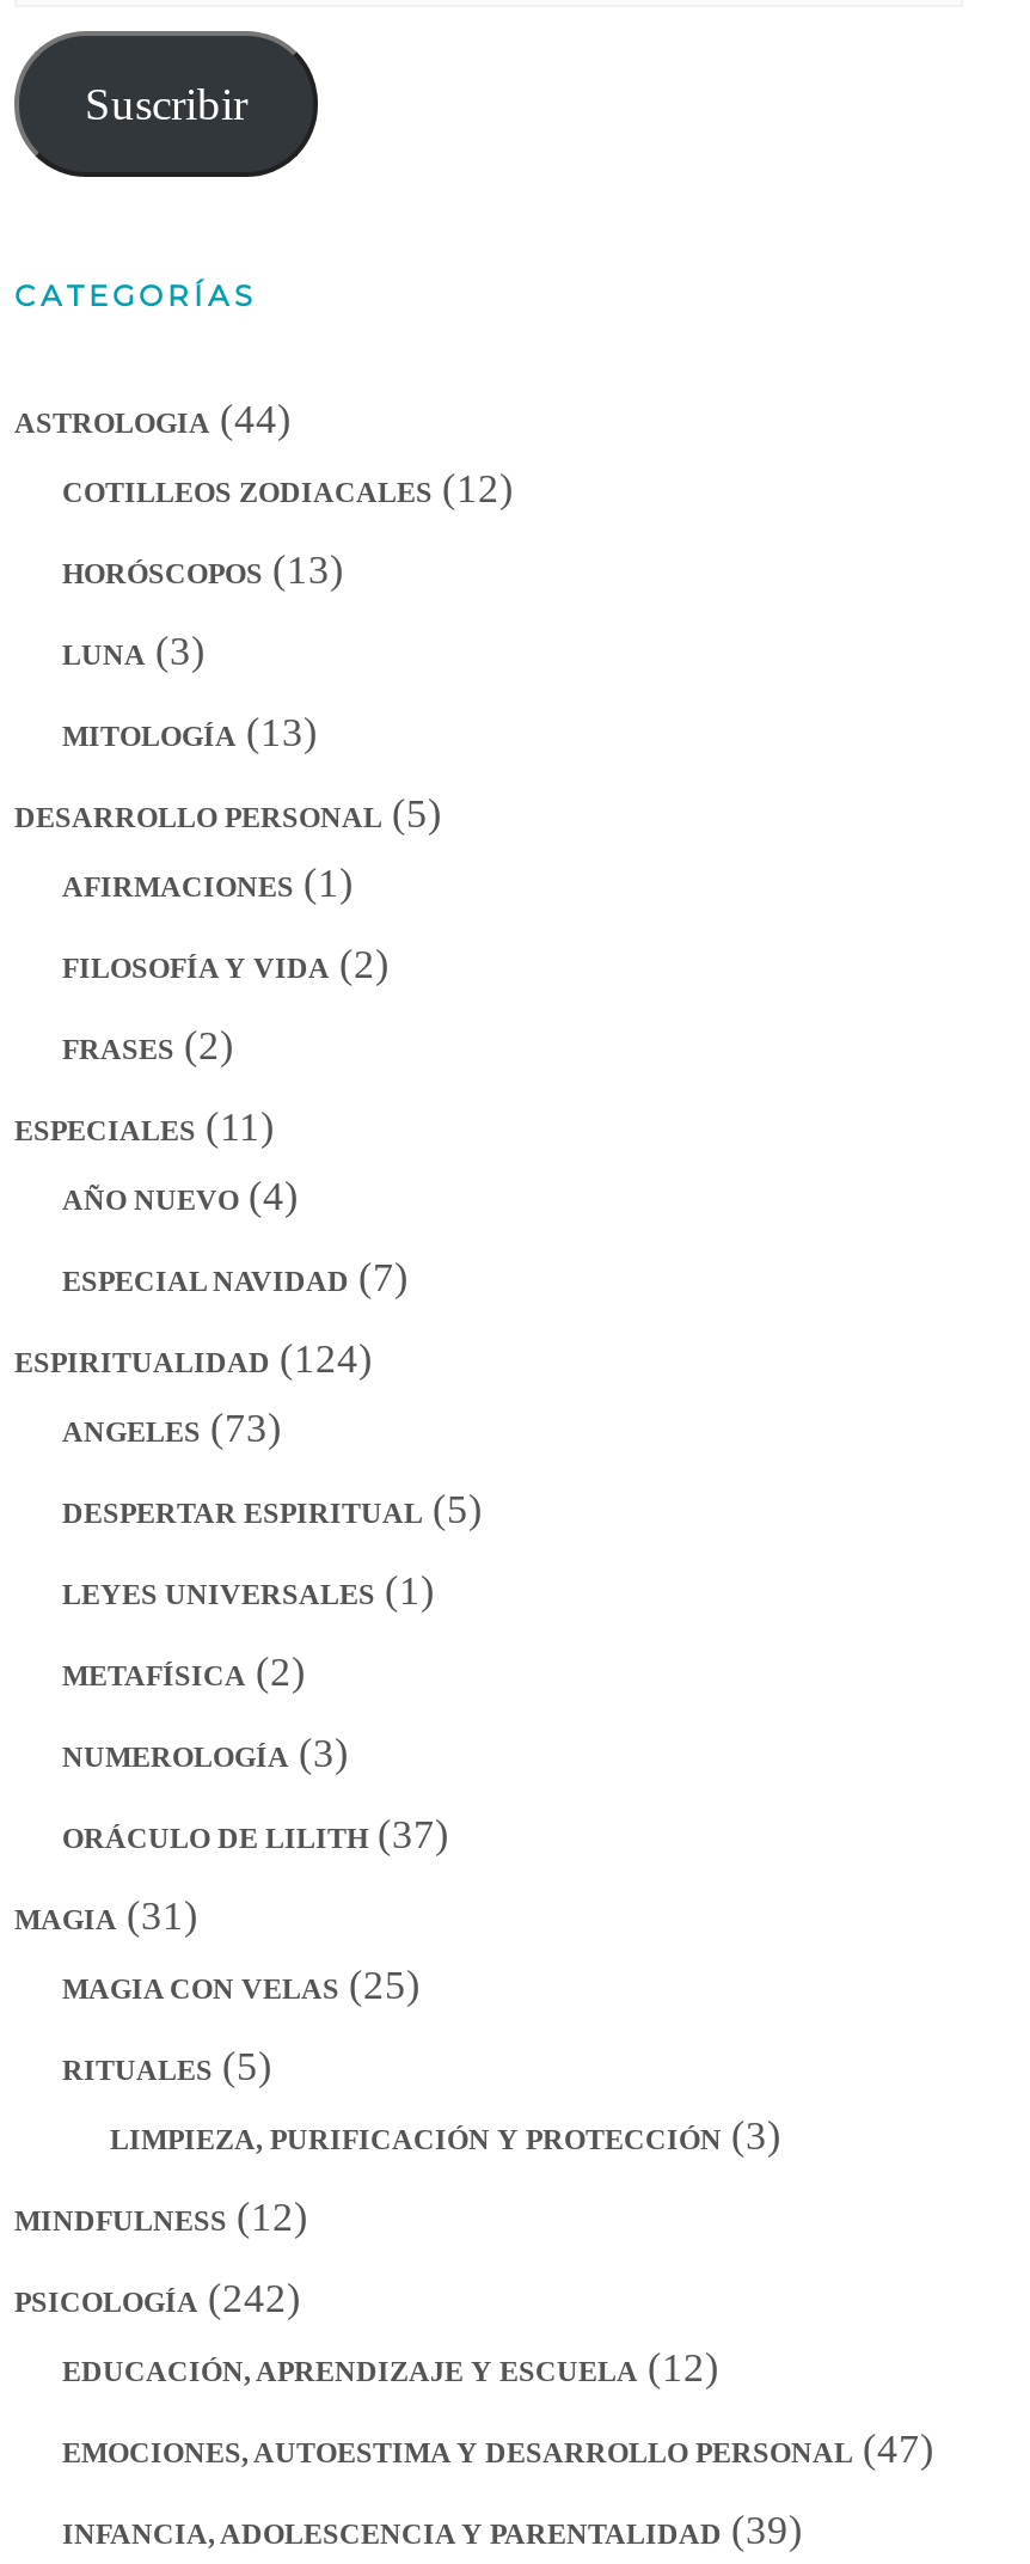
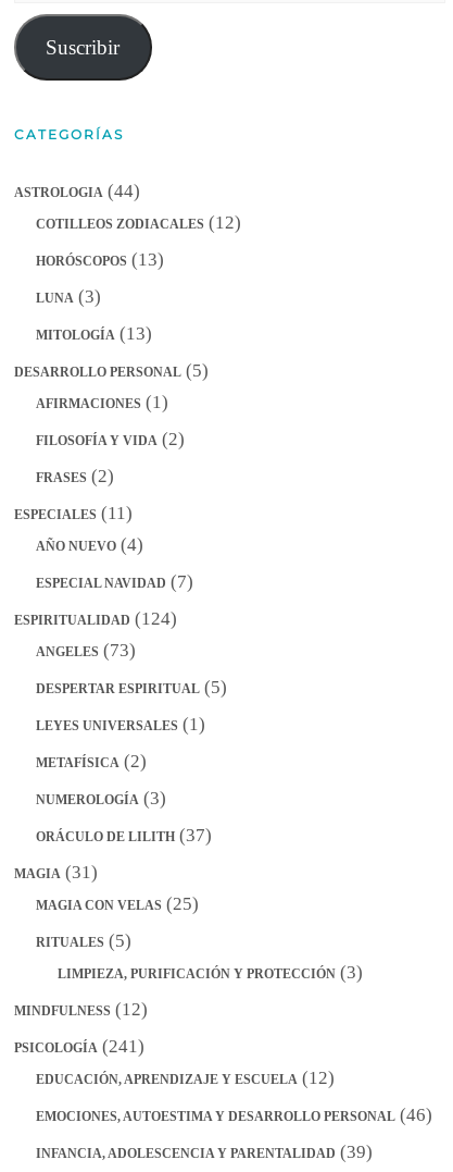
- PSICOLOGÍA (242)
+ PSICOLOGÍA (241)

- EMOCIONES, AUTOESTIMA Y DESARROLLO PERSONAL (47)
+ EMOCIONES, AUTOESTIMA Y DESARROLLO PERSONAL (46)
